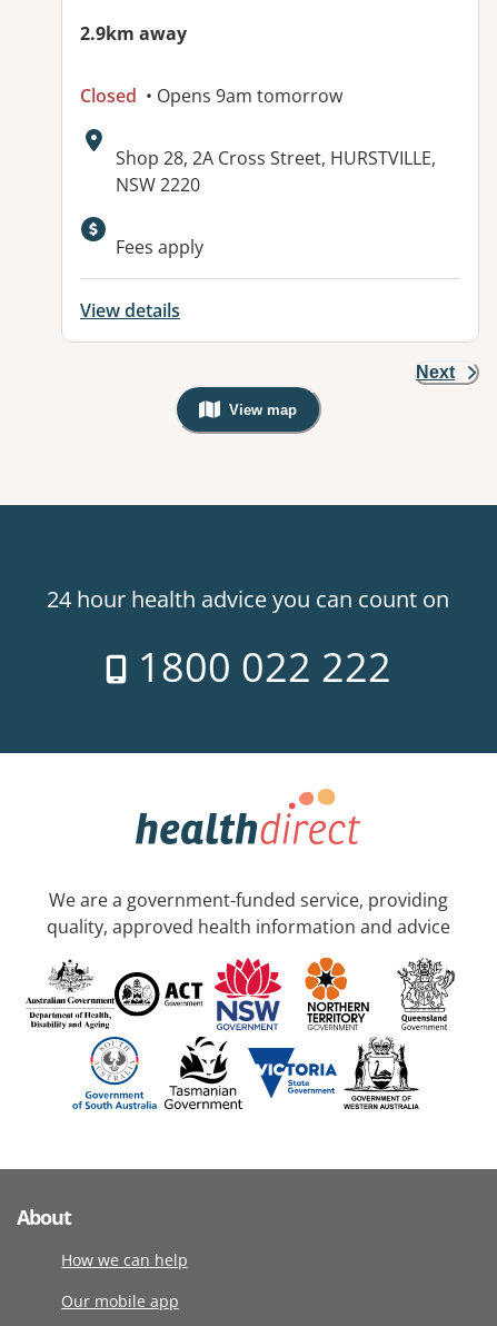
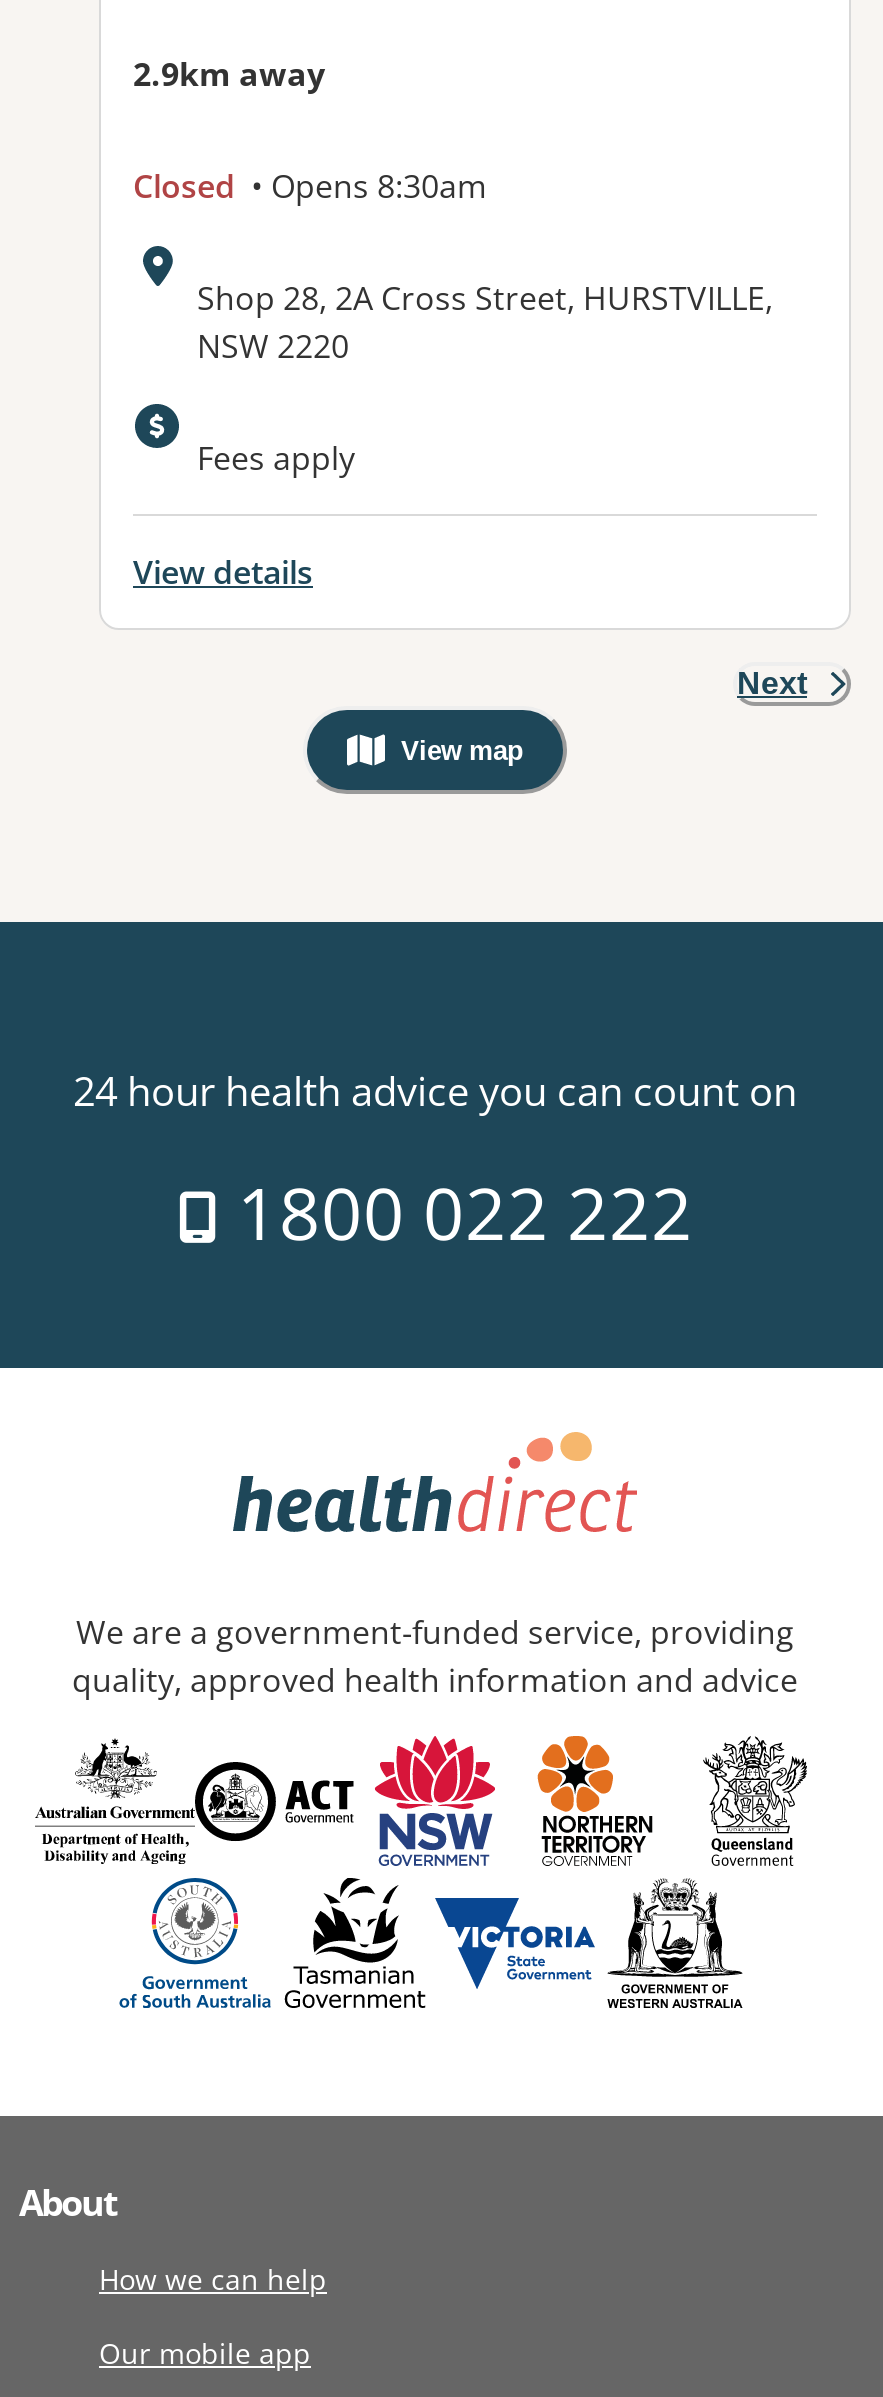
- Closed • Opens 9am tomorrow
+ Closed • Opens 8:30am
